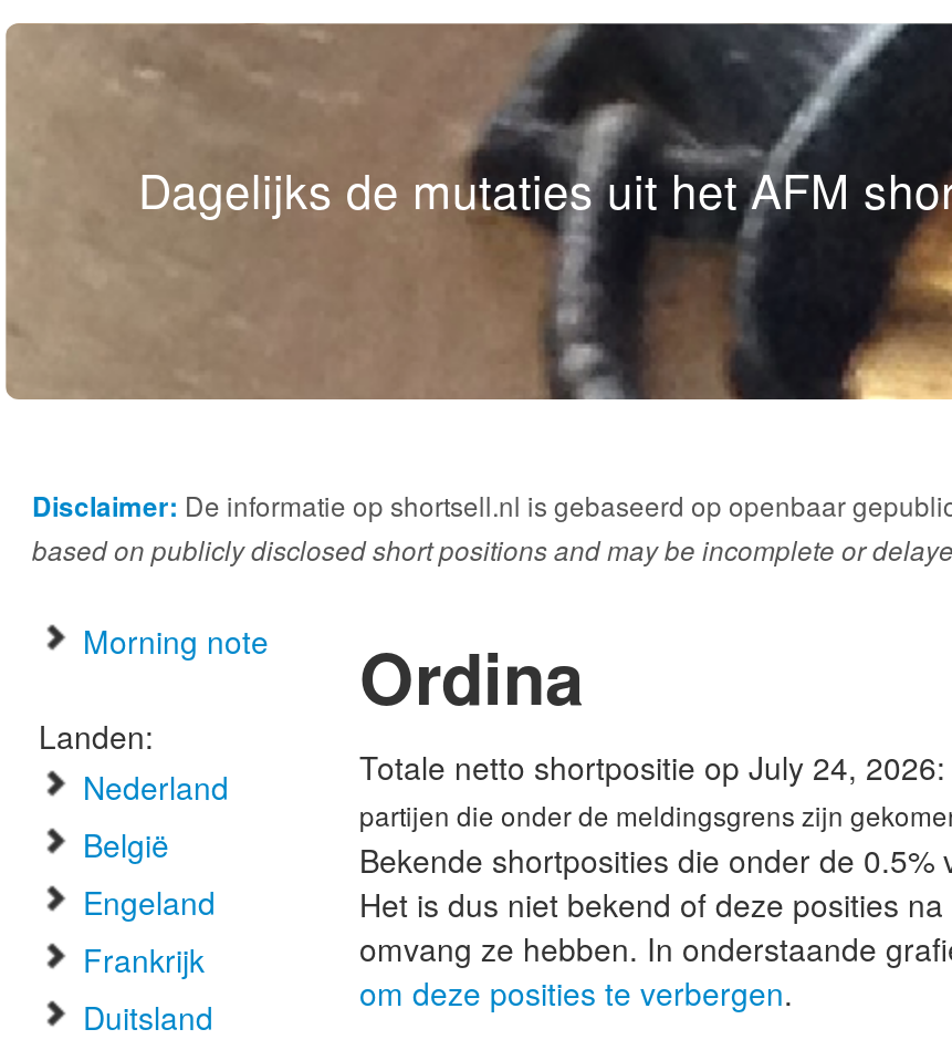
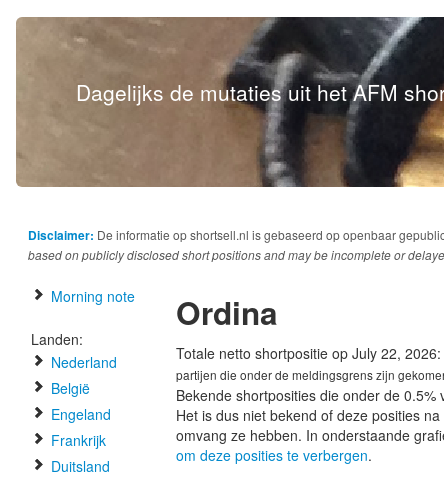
- Totale netto shortpositie op July 24, 2026:
+ Totale netto shortpositie op July 22, 2026:
